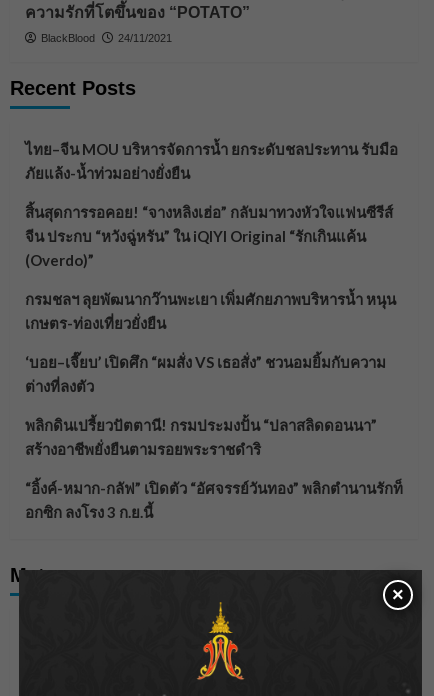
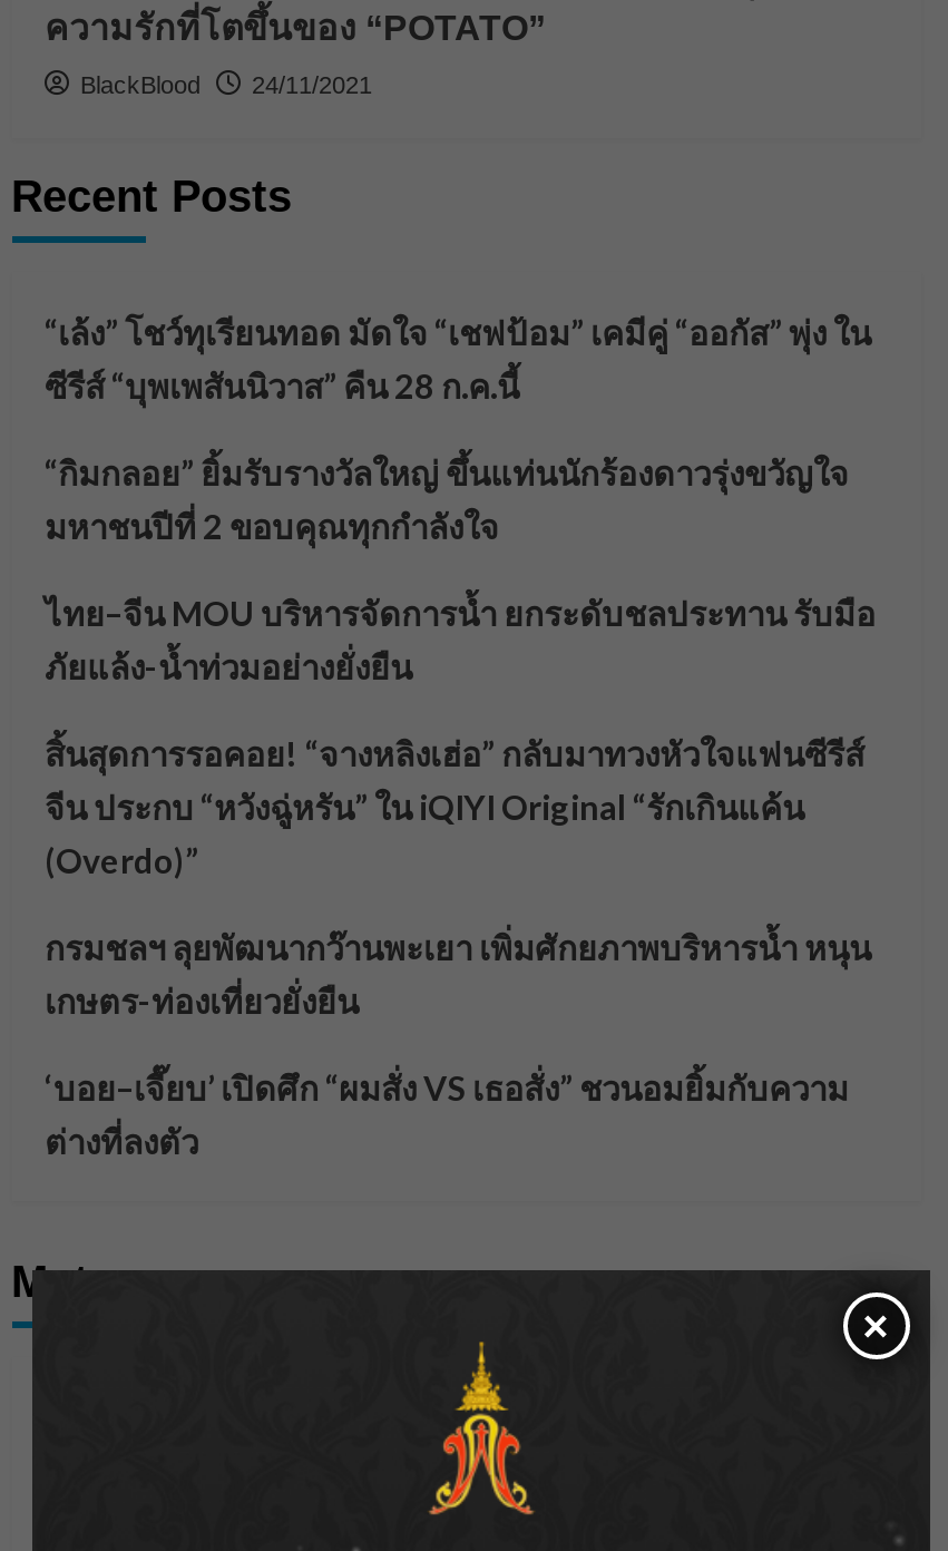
+ “เล้ง” โชว์ทุเรียนทอด มัดใจ “เชฟป้อม” เคมีคู่ “ออกัส” พุ่ง ใน
+ ซีรีส์ “บุพเพสันนิวาส” คืน 28 ก.ค.นี้
+ “กิมกลอย” ยิ้มรับรางวัลใหญ่ ขึ้นแท่นนักร้องดาวรุ่งขวัญใจ
+ มหาชนปีที่ 2 ขอบคุณทุกกำลังใจ

moved down: ภัยแล้ง-น้ำท่วมอย่างยั่งยืน | สิ้นสุดการรอคอย! “จางหลิงเฮ่อ” กลับมาทวงหัวใจแฟนซีรีส์ | จีน ประกบ “หวังฉู่หรัน” ใน iQIYI Original “รักเกินแค้น | (Overdo)” | กรมชลฯ ลุยพัฒนากว๊านพะเยา เพิ่มศักยภาพบริหารน้ำ หนุน | เกษตร-ท่องเที่ยวยั่งยืน | ต่างที่ลงตัว

- พลิกดินเปรี้ยวปัตตานี! กรมประมงปั้น “ปลาสลิดดอนนา”
- สร้างอาชีพยั่งยืนตามรอยพระราชดำริ
- “อิ้งค์-หมาก-กลัฟ” เปิดตัว “อัศจรรย์วันทอง” พลิกตำนานรักท็
- อกซิก ลงโรง 3 ก.ย.นี้
